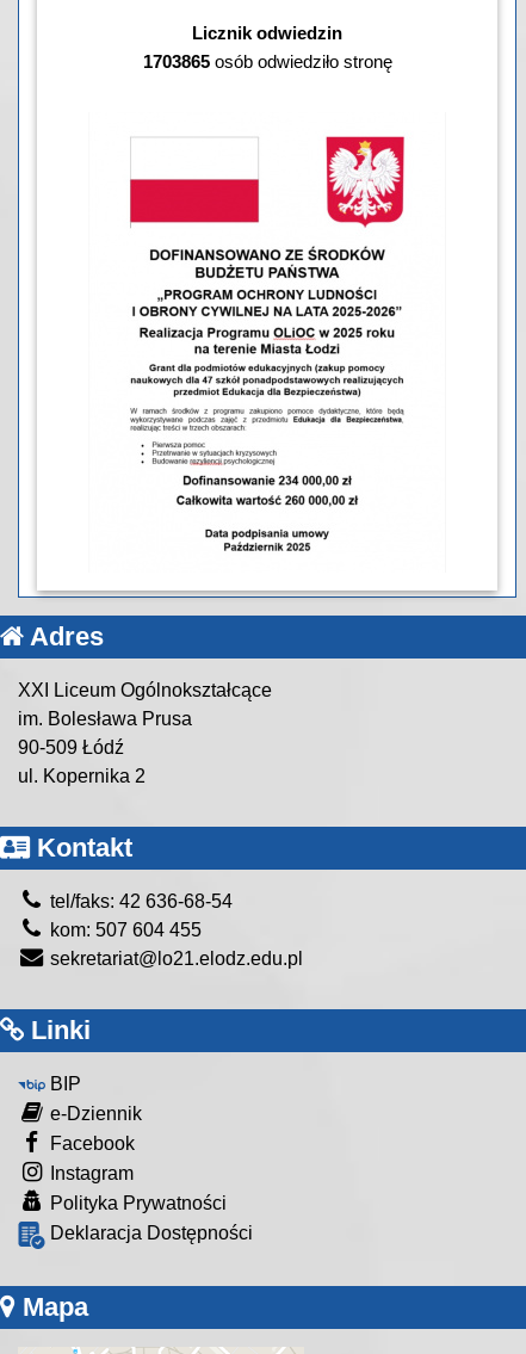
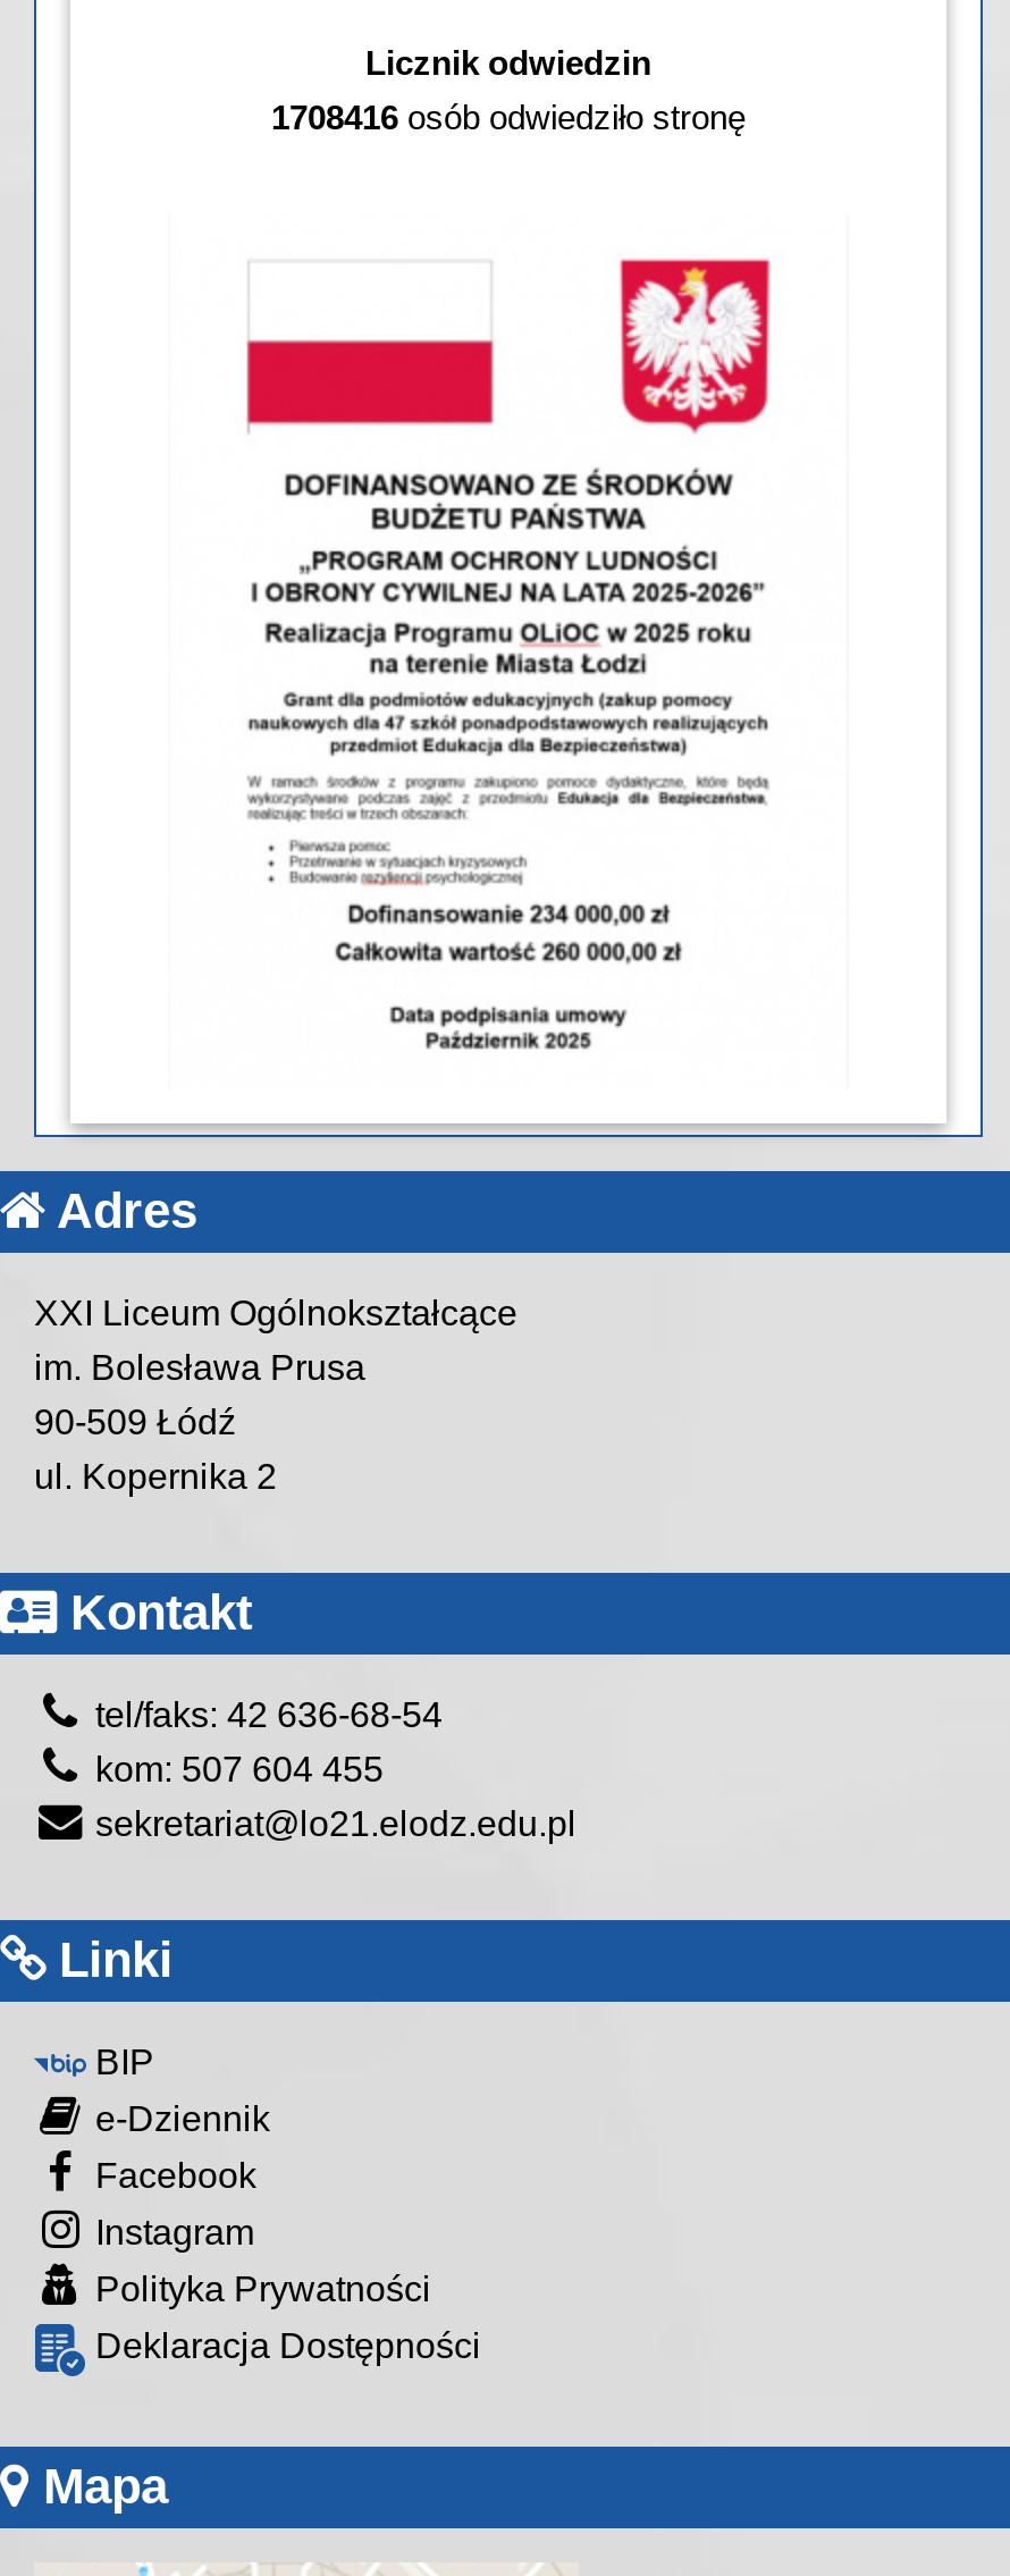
- 1703865 osób odwiedziło stronę
+ 1708416 osób odwiedziło stronę
